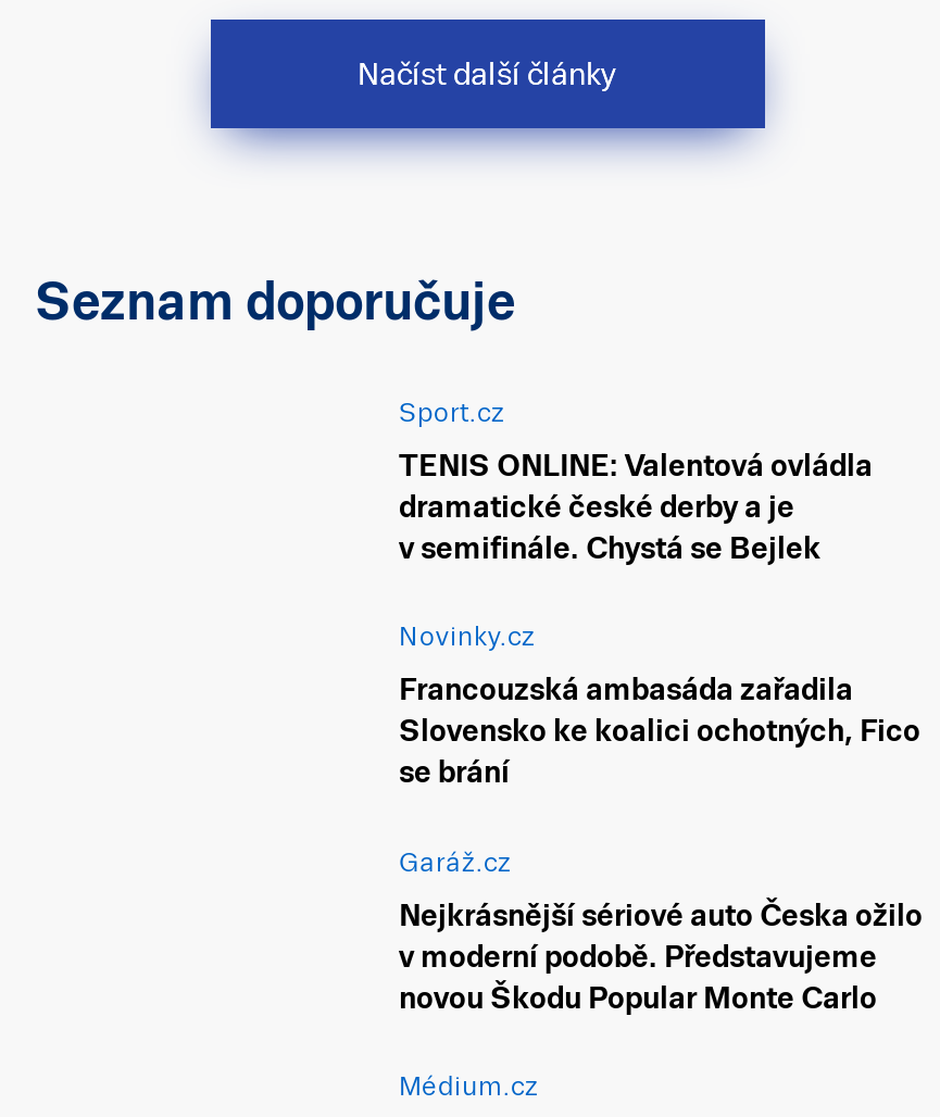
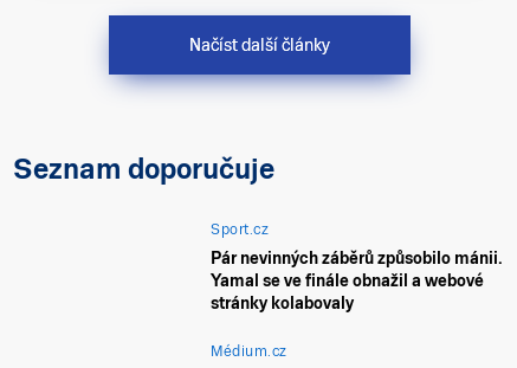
- TENIS ONLINE: Valentová ovládla
- dramatické české derby a je
- v semifinále. Chystá se Bejlek
- Novinky.cz
- Francouzská ambasáda zařadila
- Slovensko ke koalici ochotných, Fico
- se brání
- Garáž.cz
- Nejkrásnější sériové auto Česka ožilo
- v moderní podobě. Představujeme
- novou Škodu Popular Monte Carlo
+ Pár nevinných záběrů způsobilo mánii.
+ Yamal se ve finále obnažil a webové
+ stránky kolabovaly
